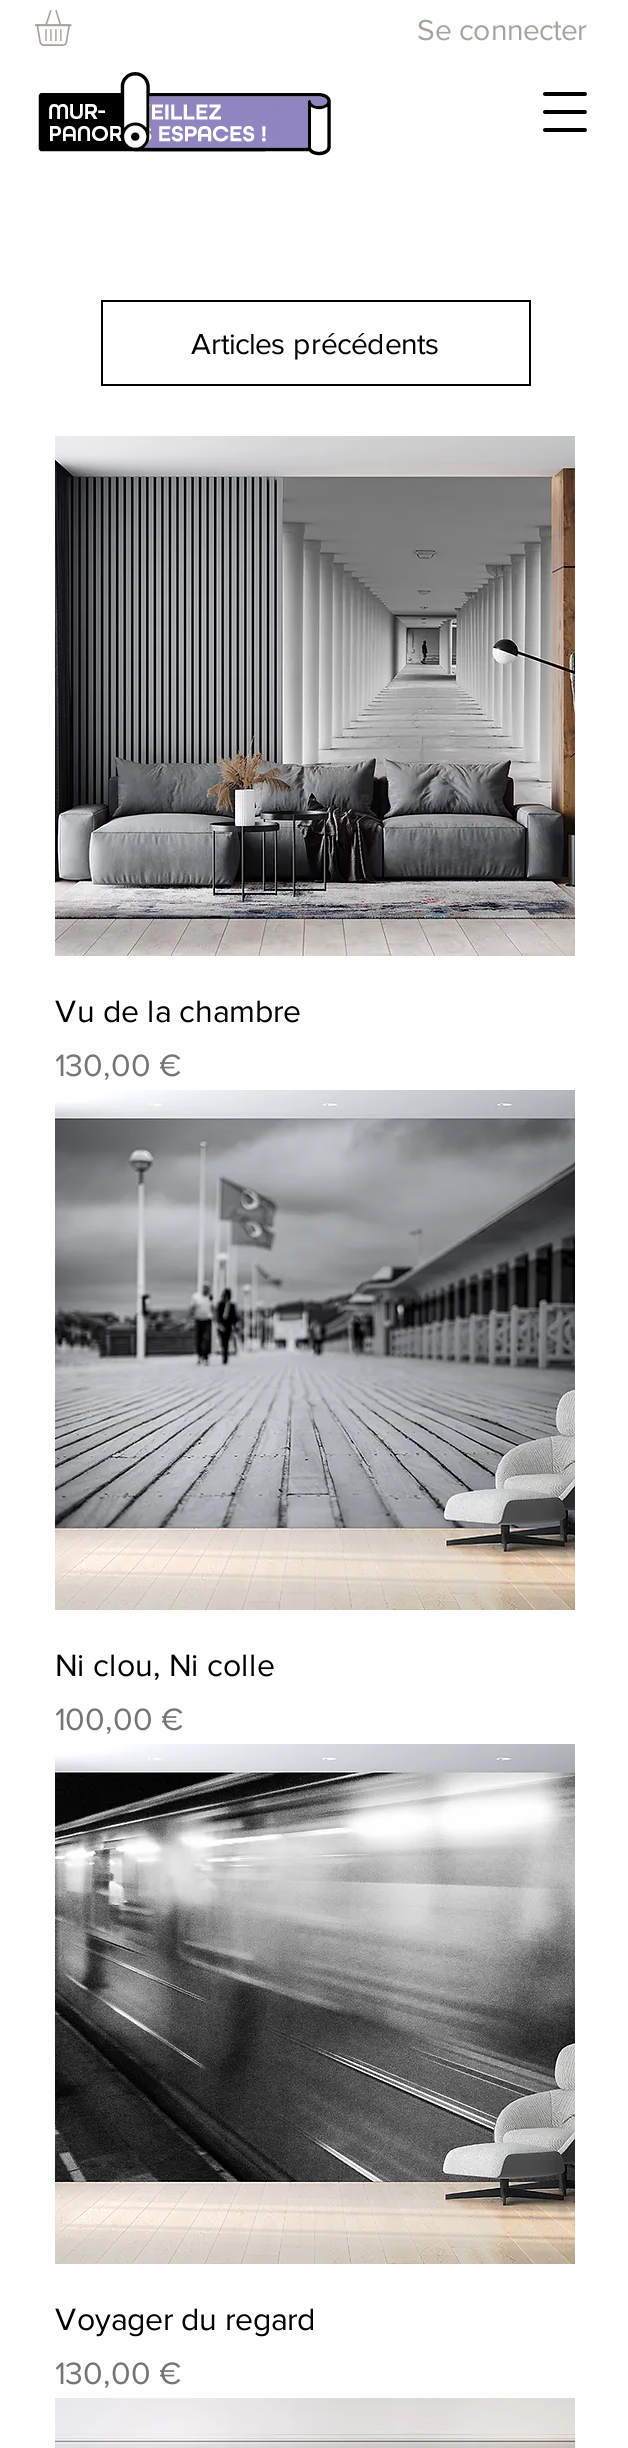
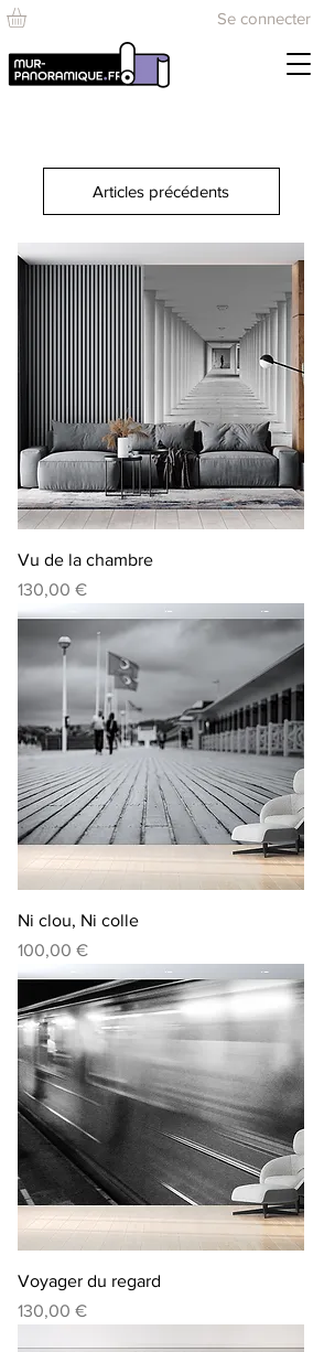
- [image]
+ [image]
